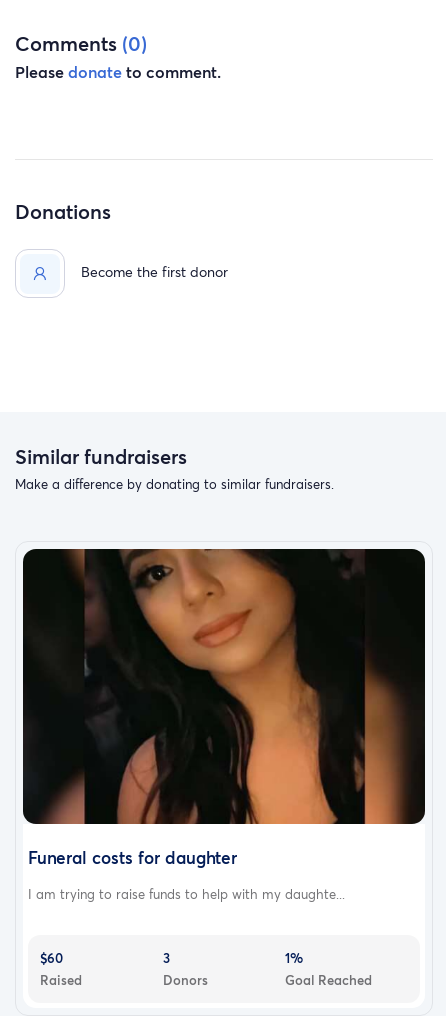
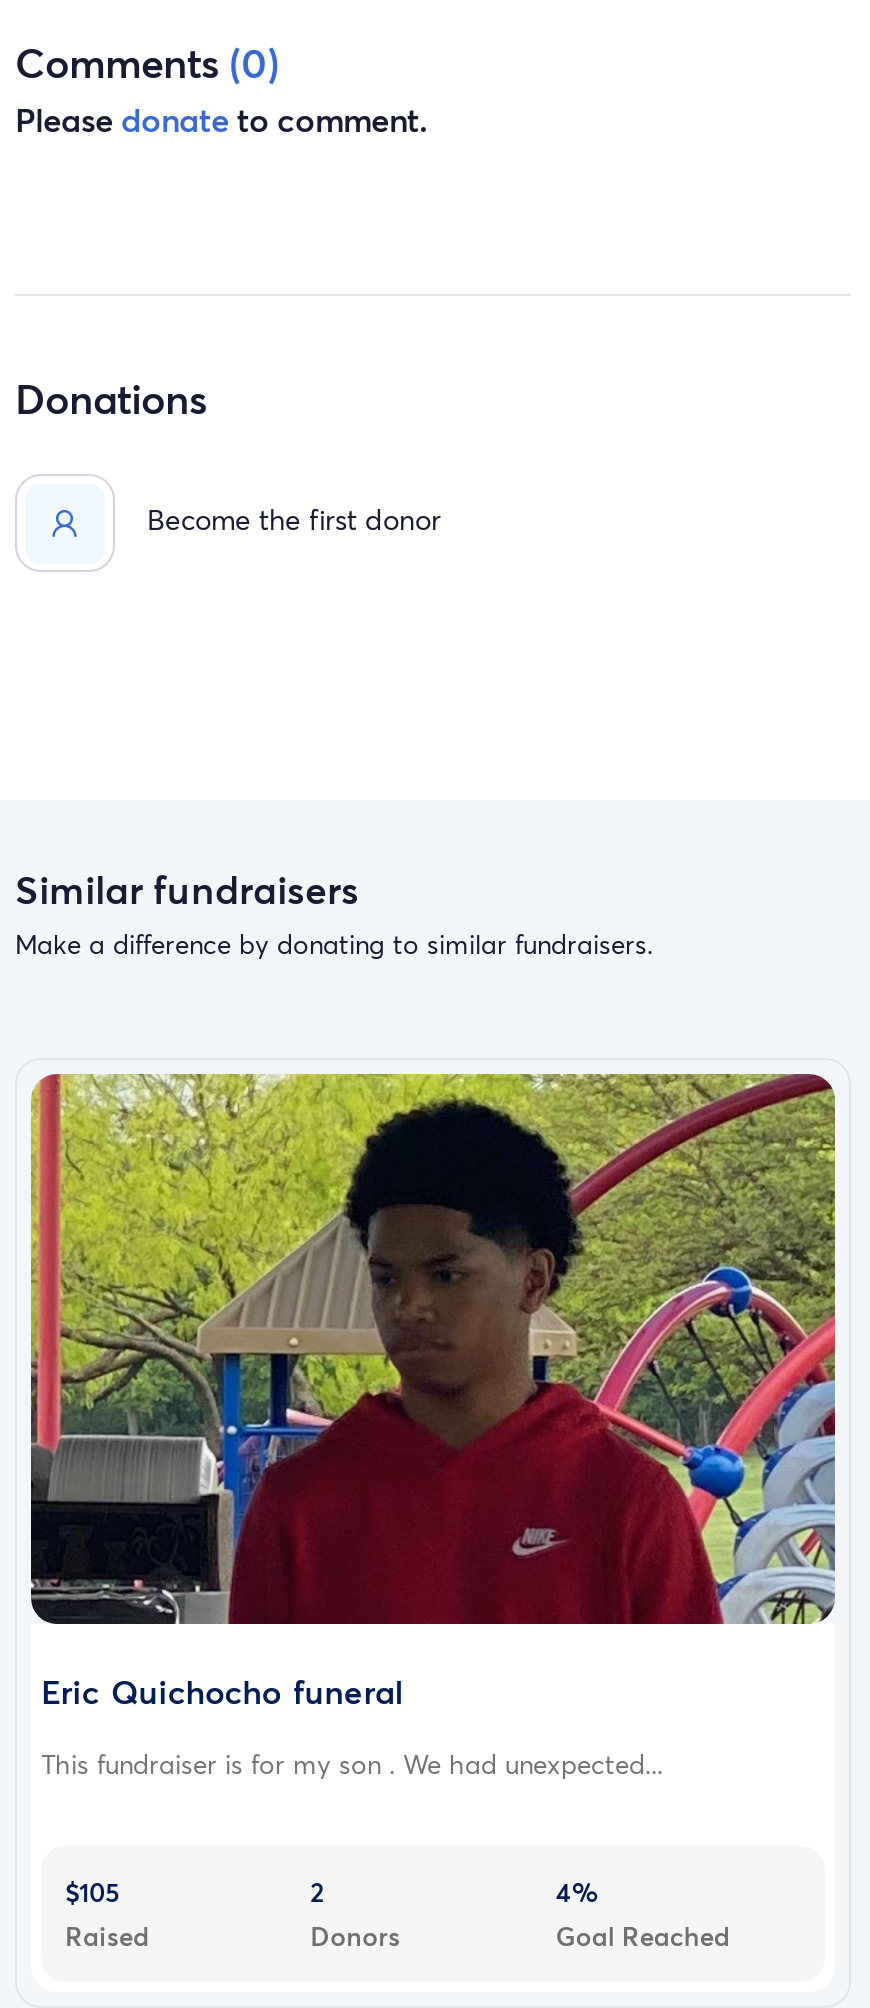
- [image]
- Funeral costs for daughter
+ [image]
+ Eric Quichocho funeral

- I am trying to raise funds to help with my daughte...
+ This fundraiser is for my son . We had unexpected...

- $60
+ $105

- 3
+ 2

- 1%
+ 4%
